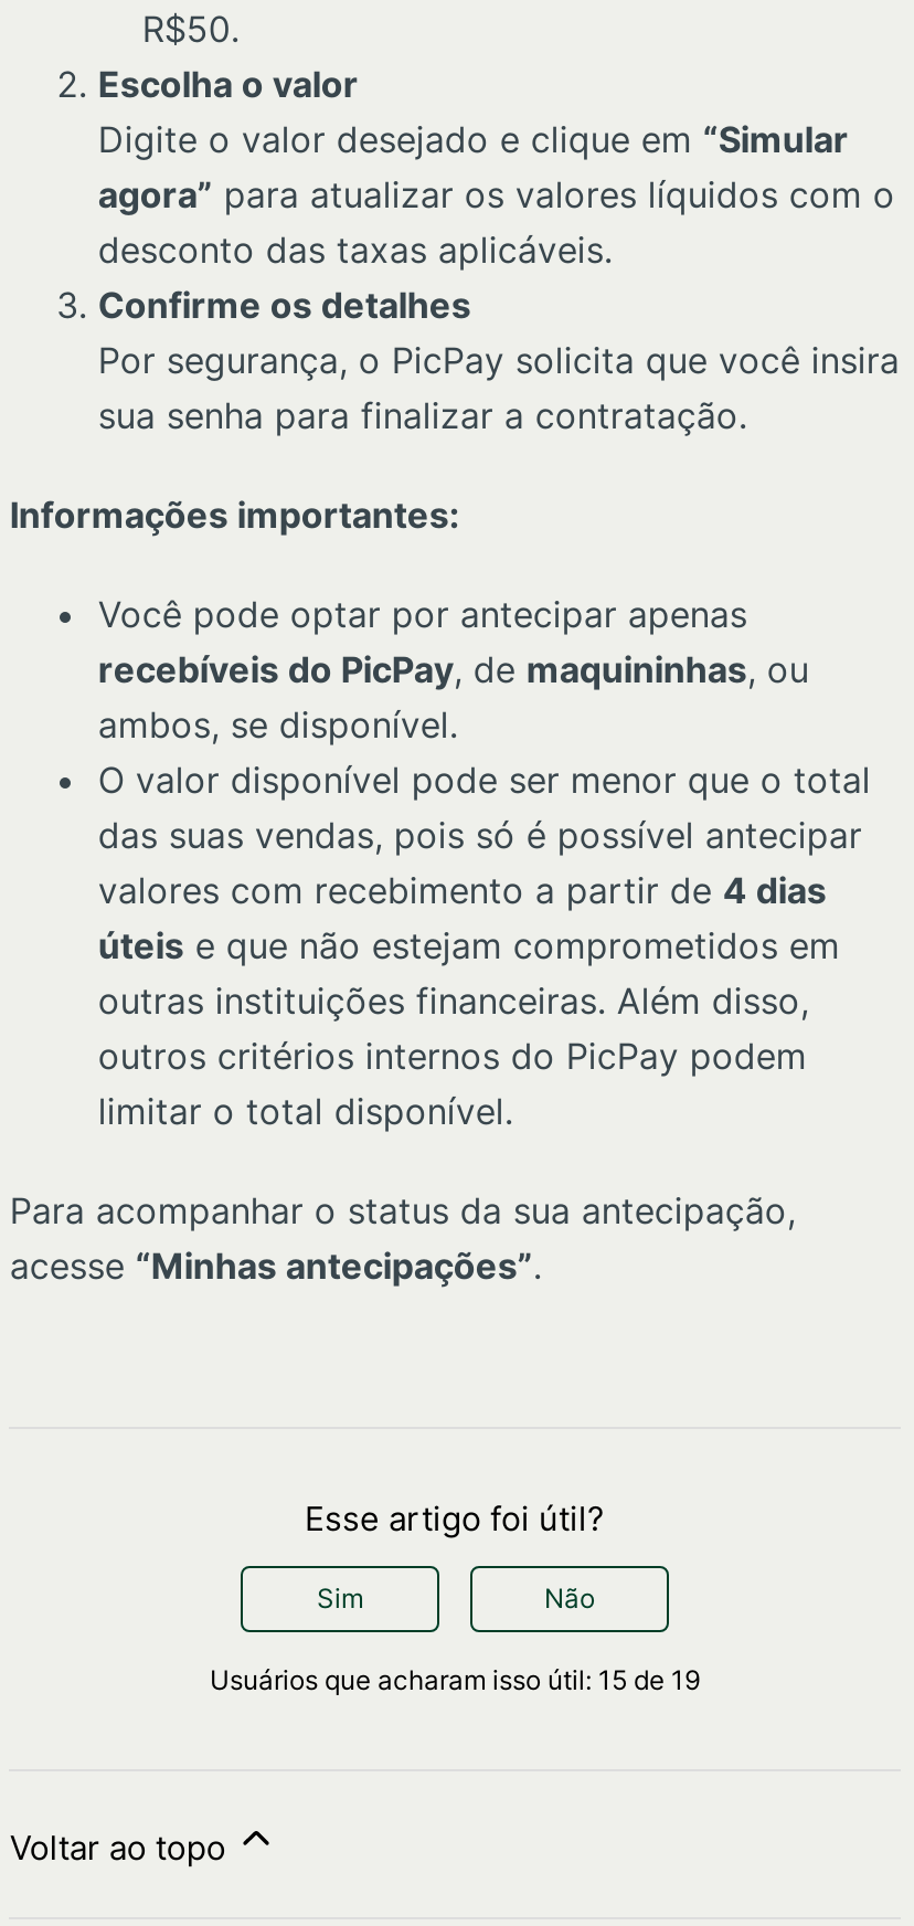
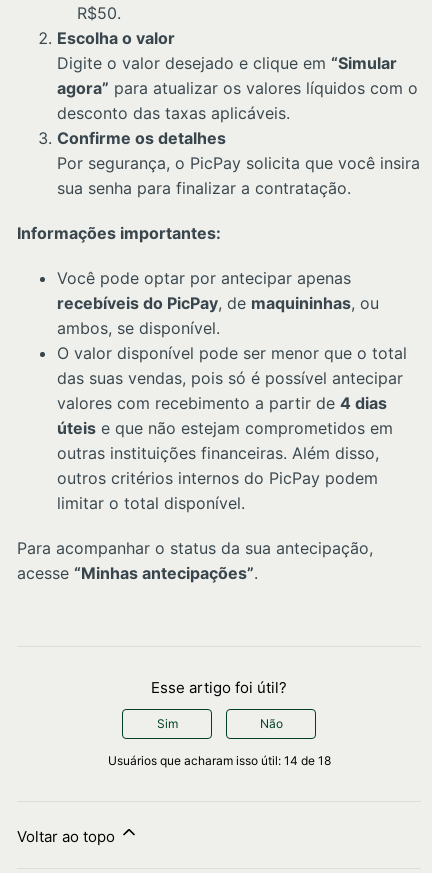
- Usuários que acharam isso útil: 15 de 19
+ Usuários que acharam isso útil: 14 de 18
